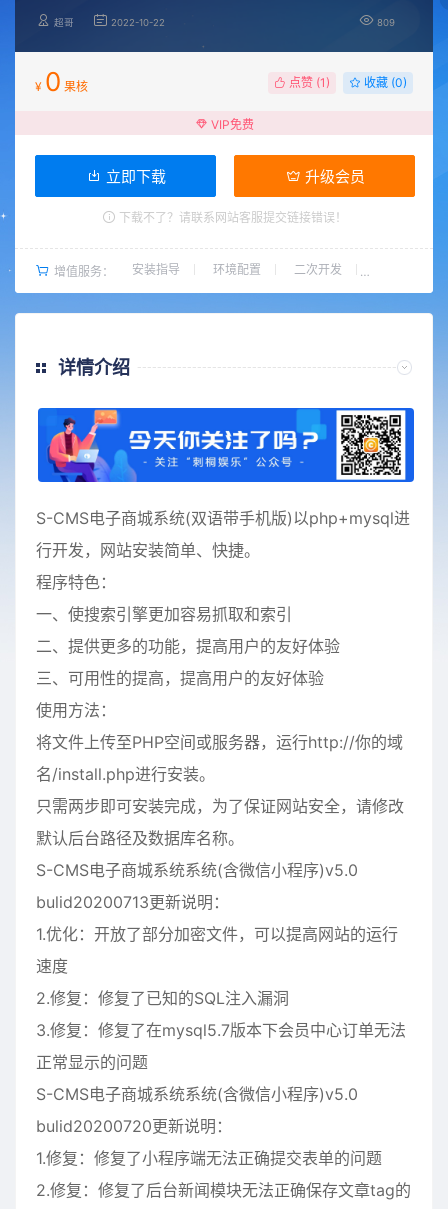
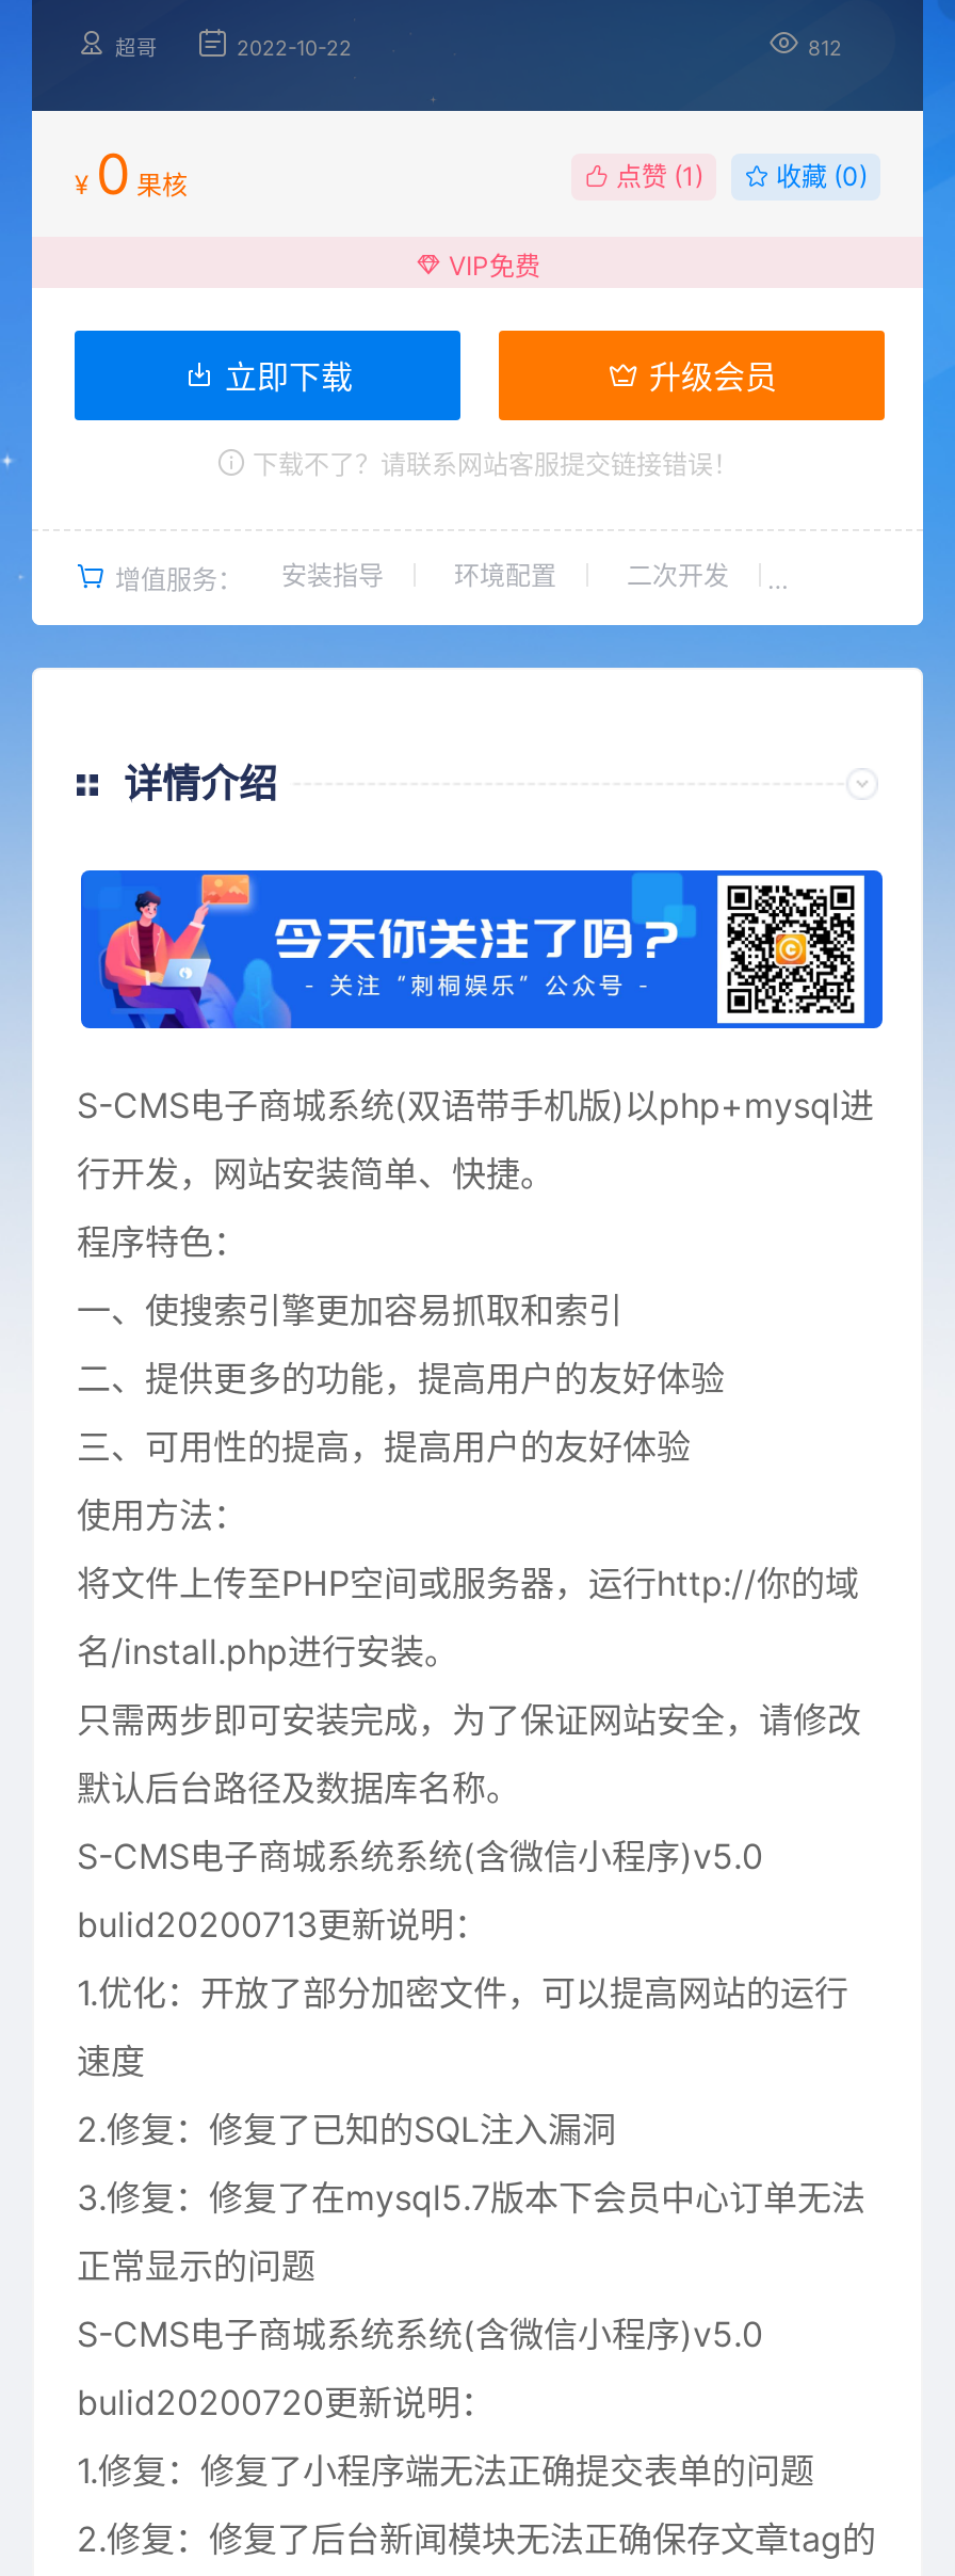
- 809
+ 812
